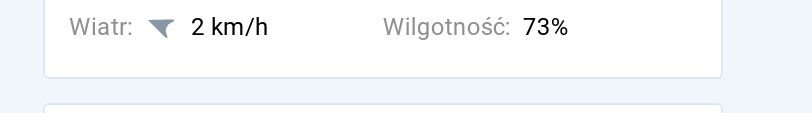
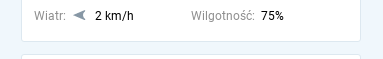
- Wilgotność: 73%
+ Wilgotność: 75%
